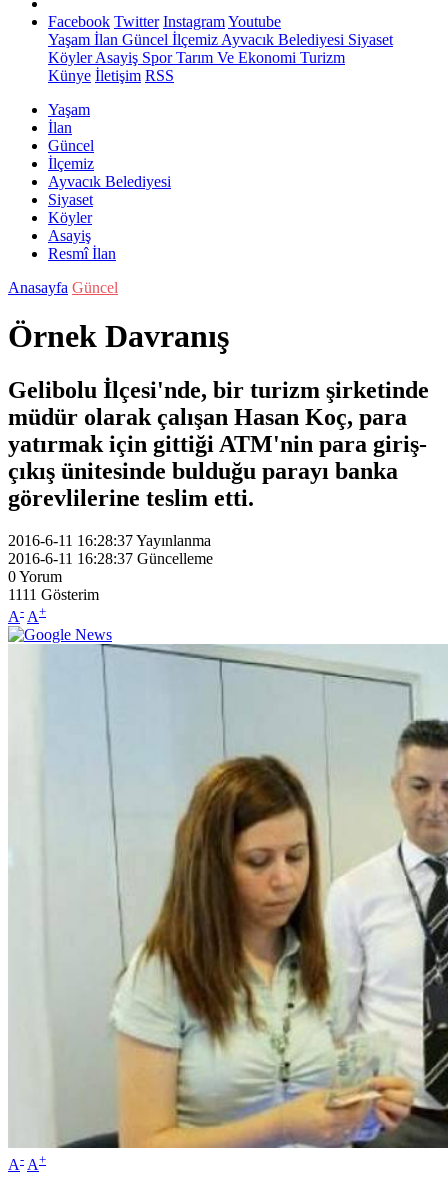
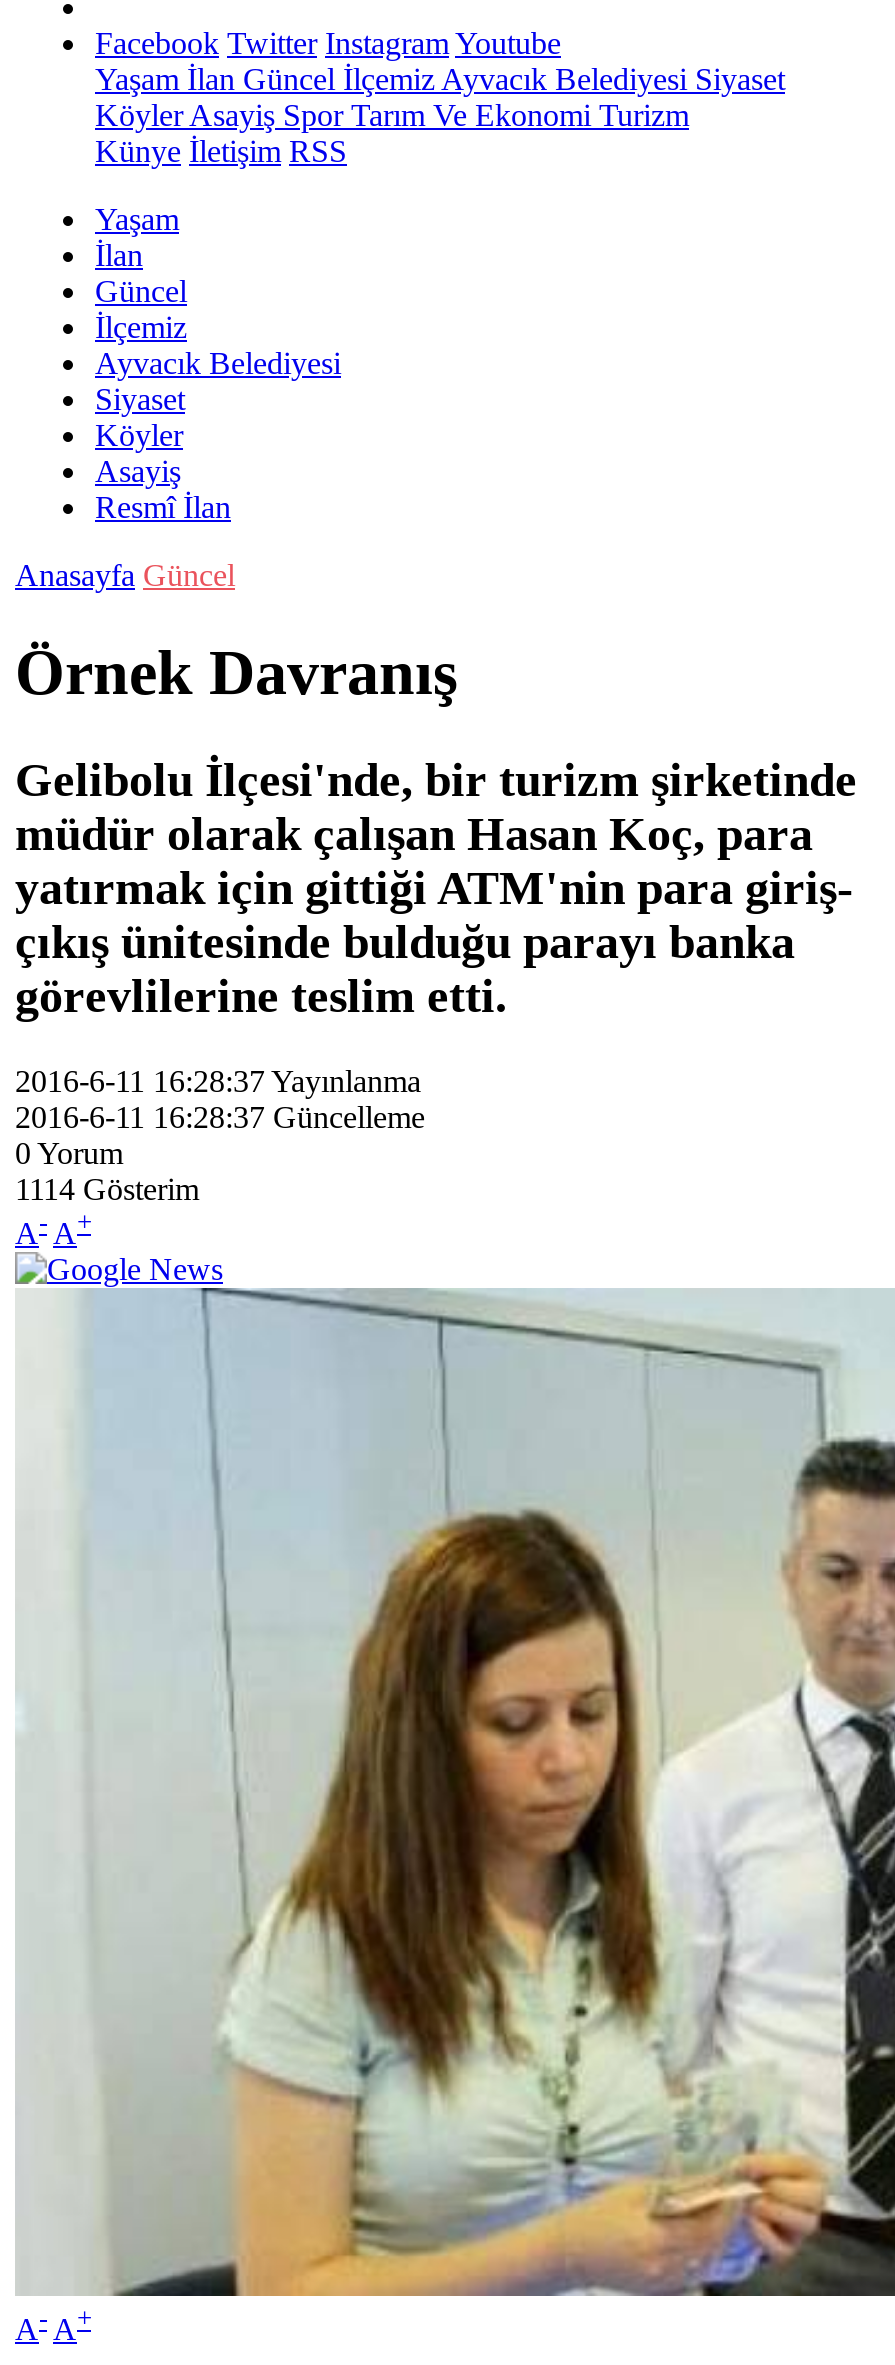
- 1111 Gösterim
+ 1114 Gösterim
